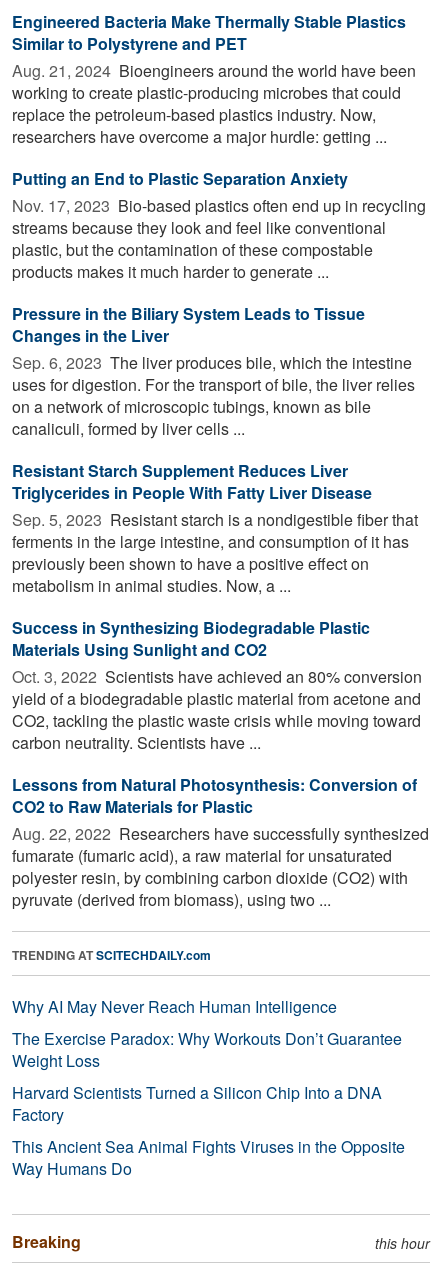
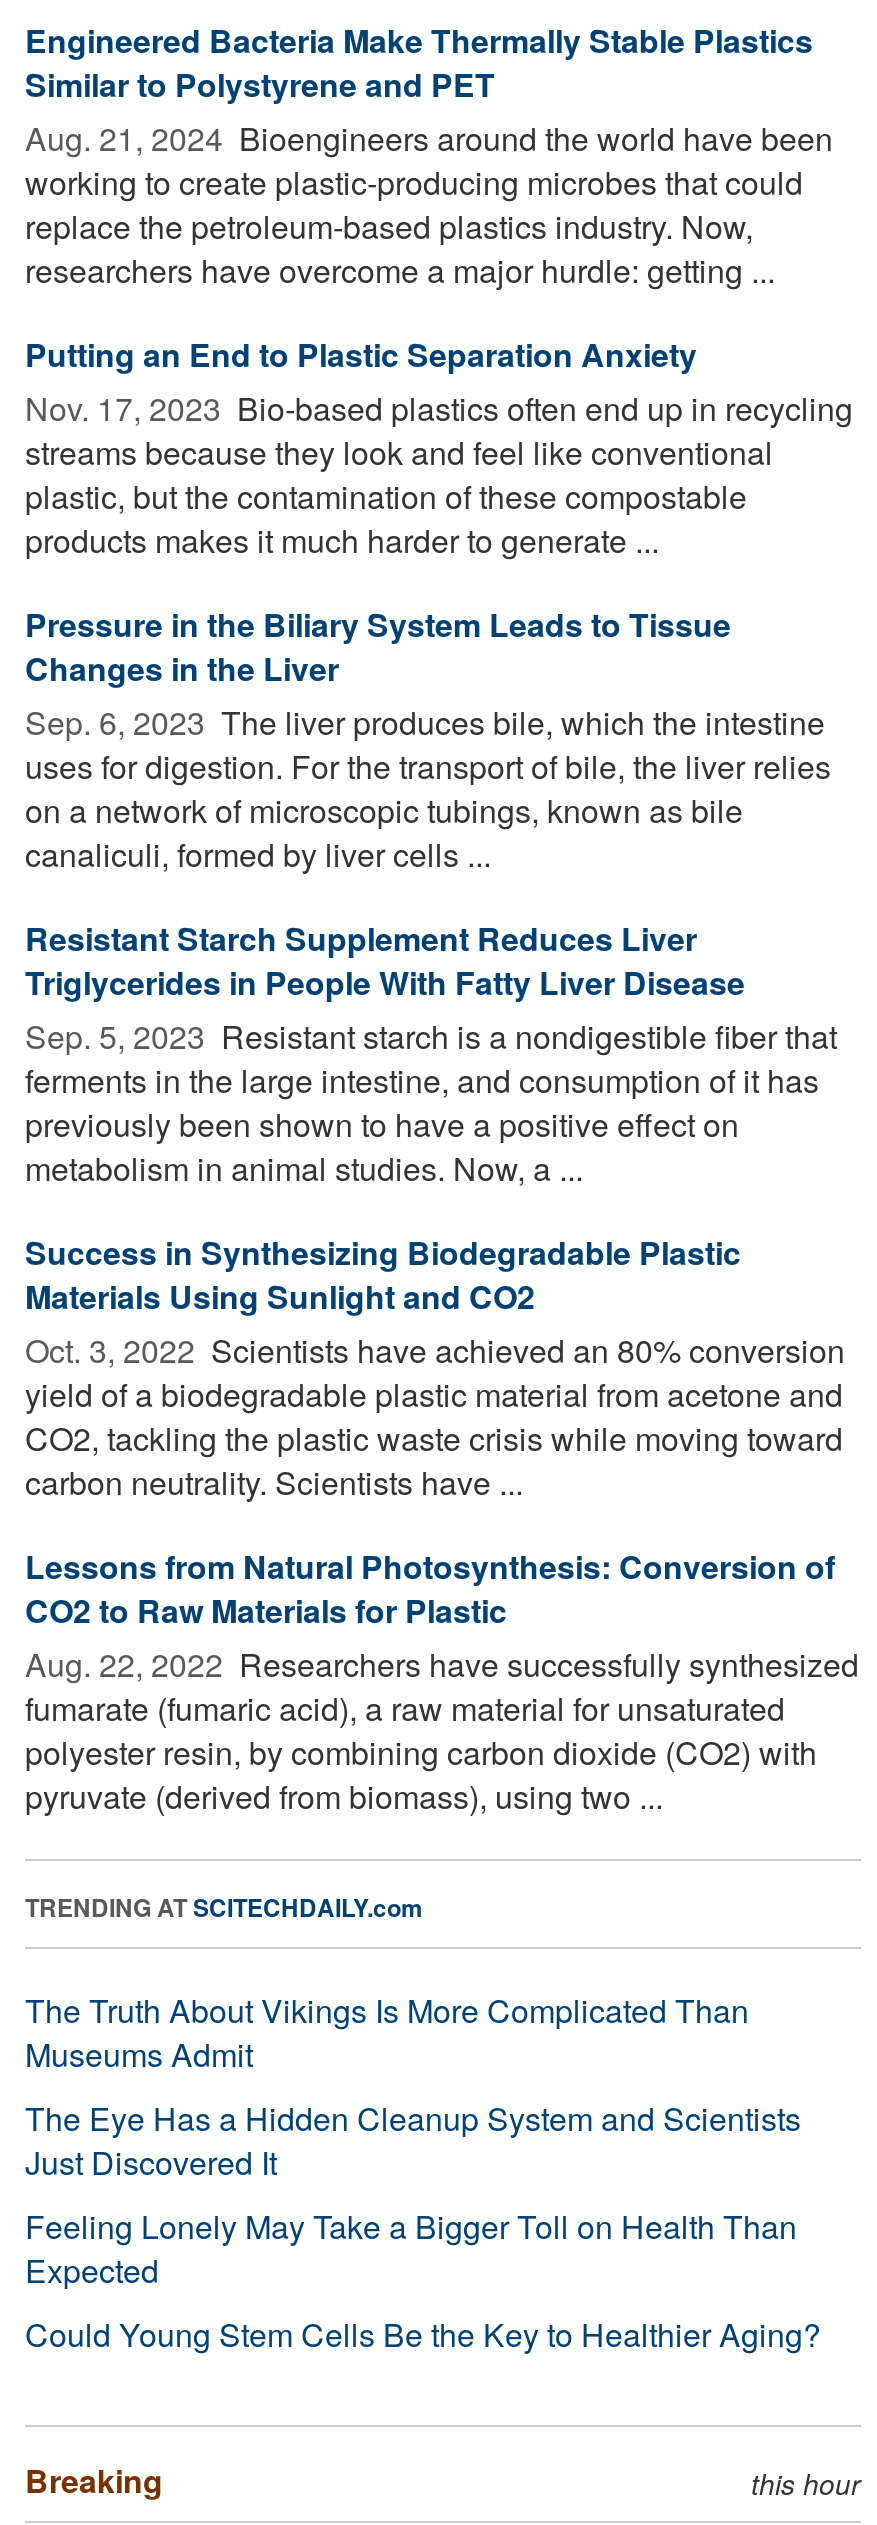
- Why AI May Never Reach Human Intelligence
- The Exercise Paradox: Why Workouts Don’t Guarantee
- Weight Loss
- Harvard Scientists Turned a Silicon Chip Into a DNA
- Factory
- This Ancient Sea Animal Fights Viruses in the Opposite
- Way Humans Do
+ The Truth About Vikings Is More Complicated Than
+ Museums Admit
+ The Eye Has a Hidden Cleanup System and Scientists
+ Just Discovered It
+ Feeling Lonely May Take a Bigger Toll on Health Than
+ Expected
+ Could Young Stem Cells Be the Key to Healthier Aging?
